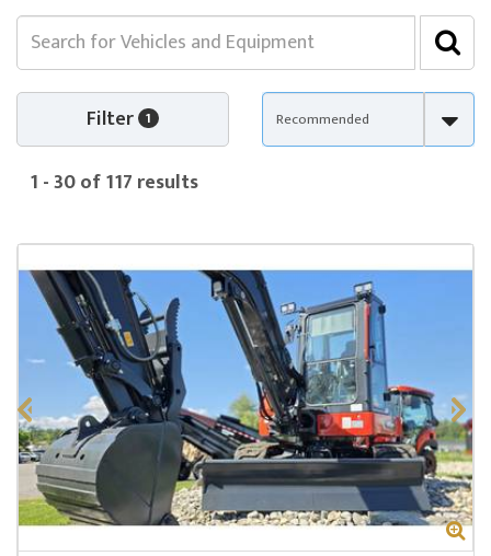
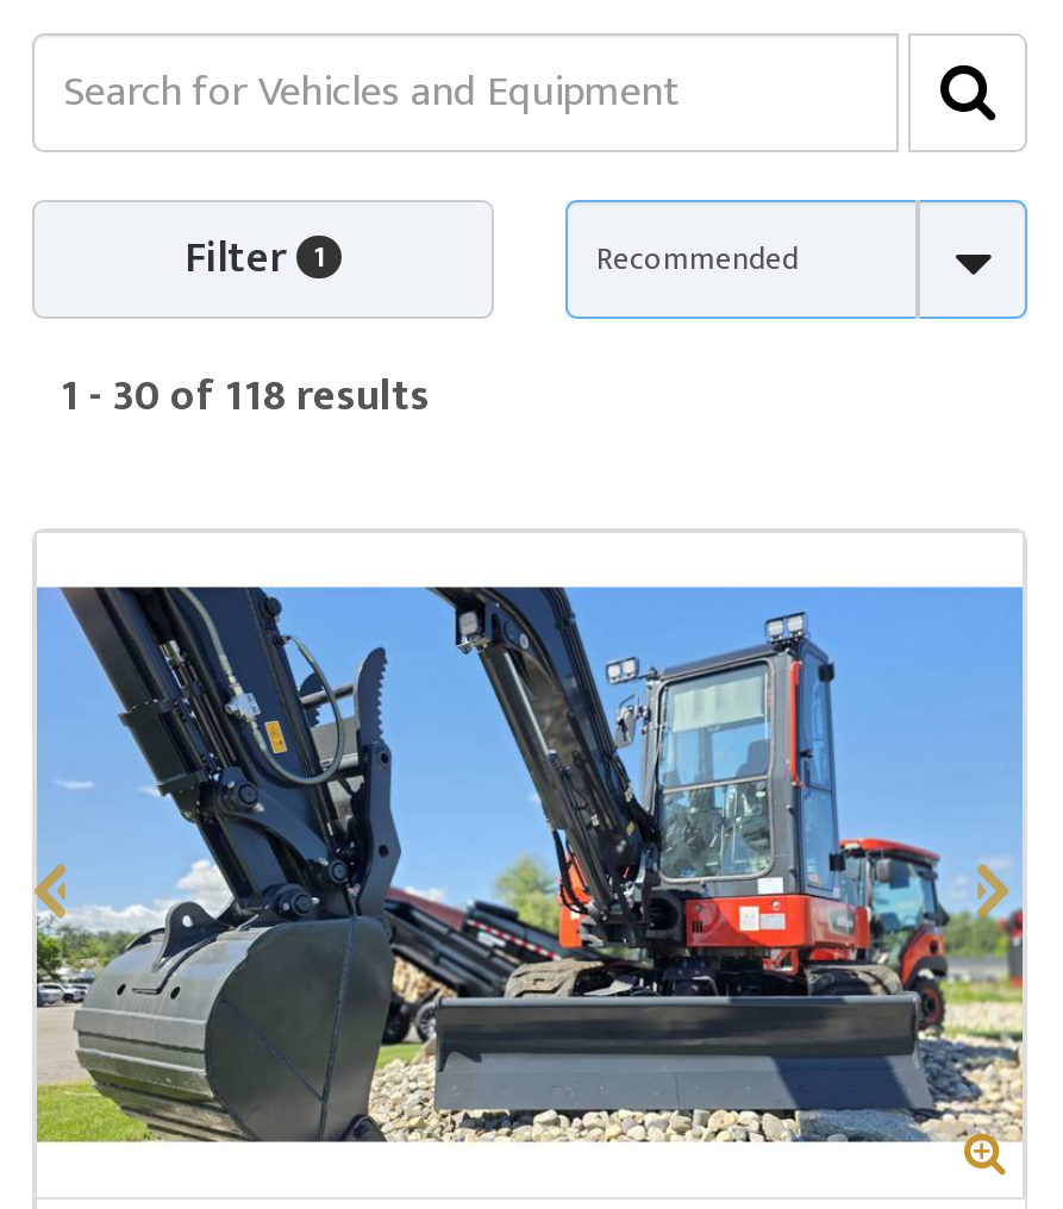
- 1 - 30 of 117 results
+ 1 - 30 of 118 results
